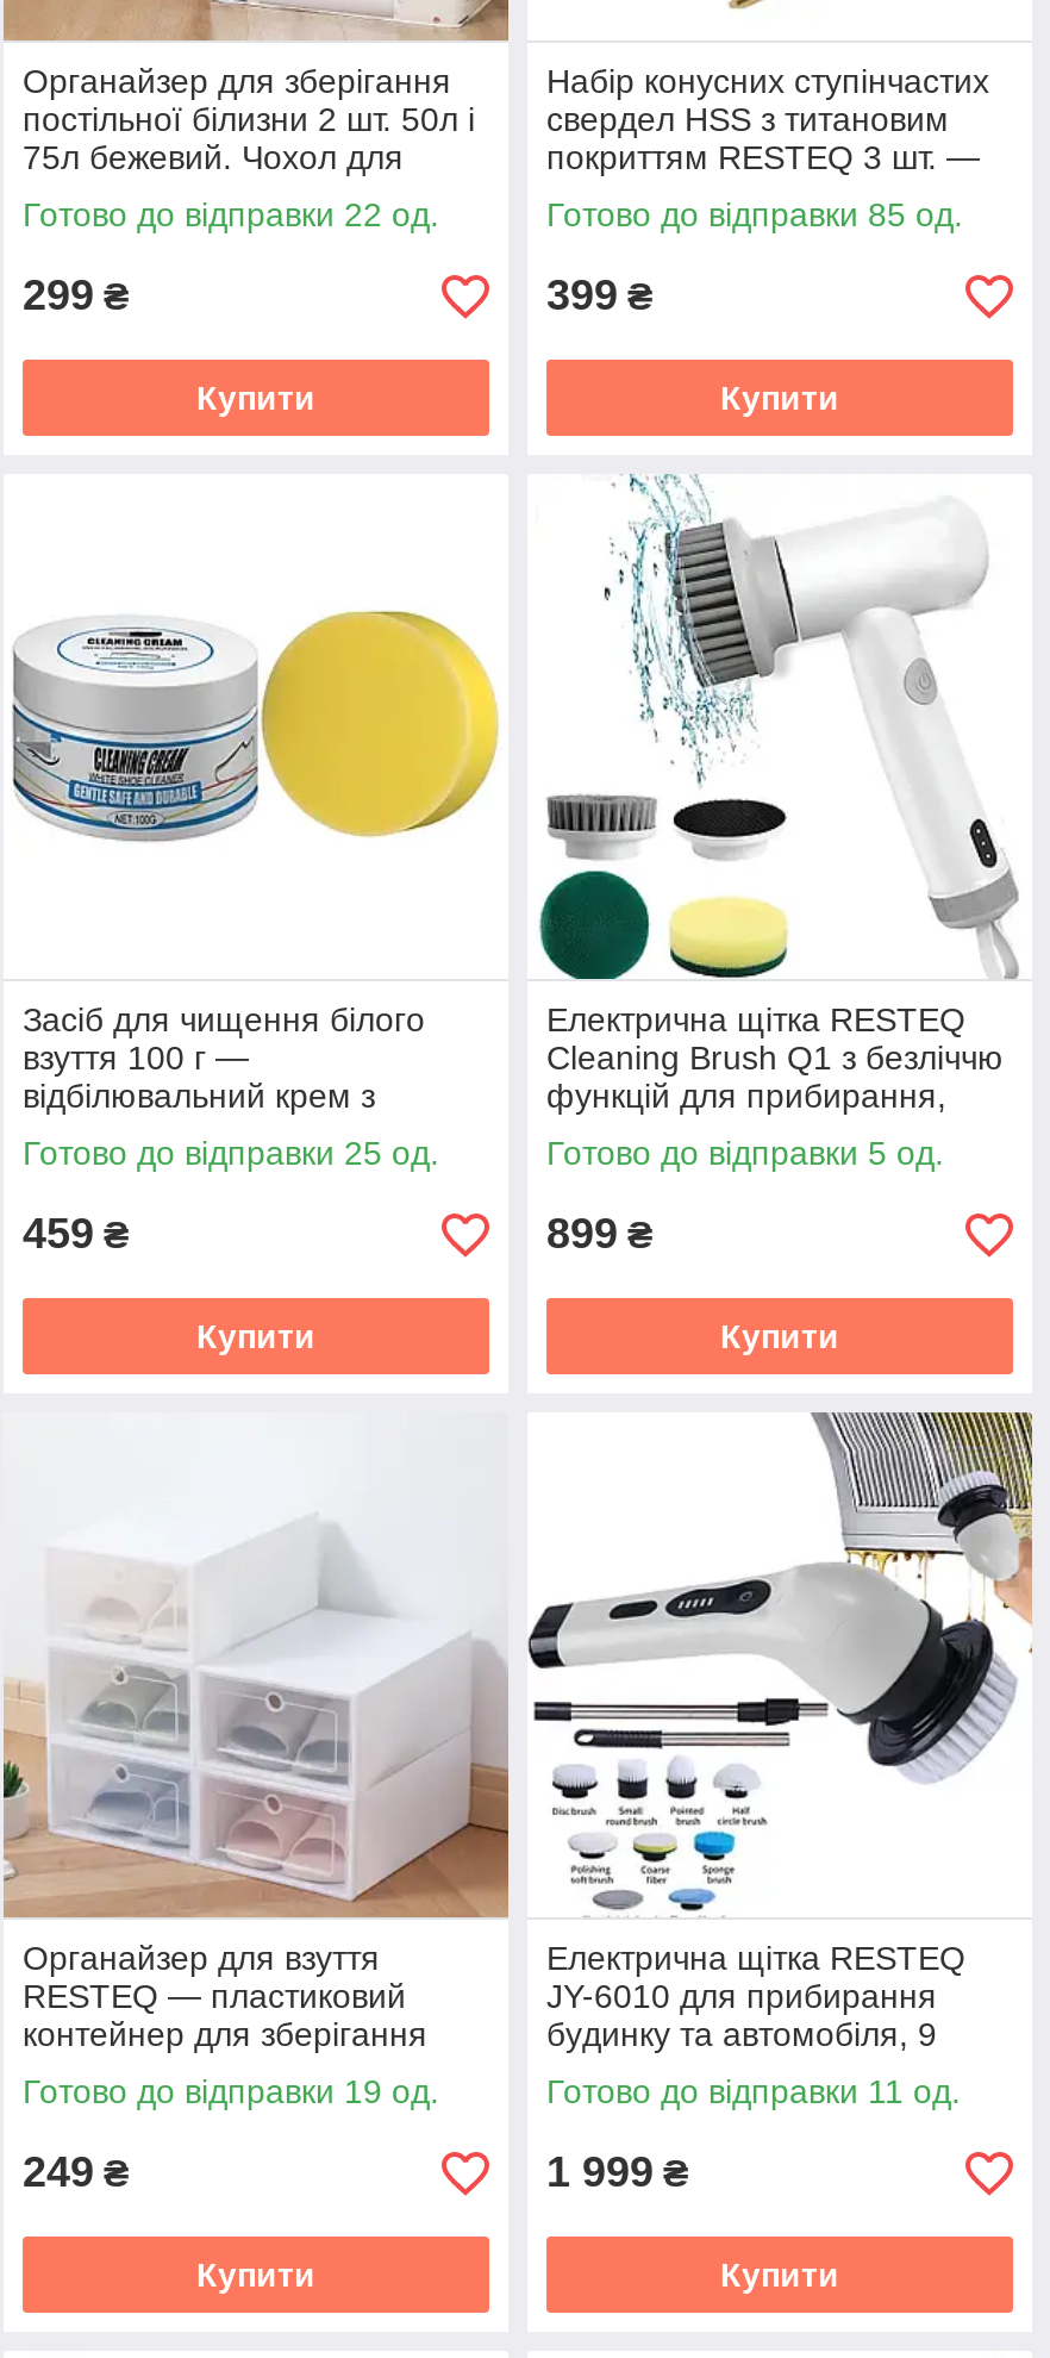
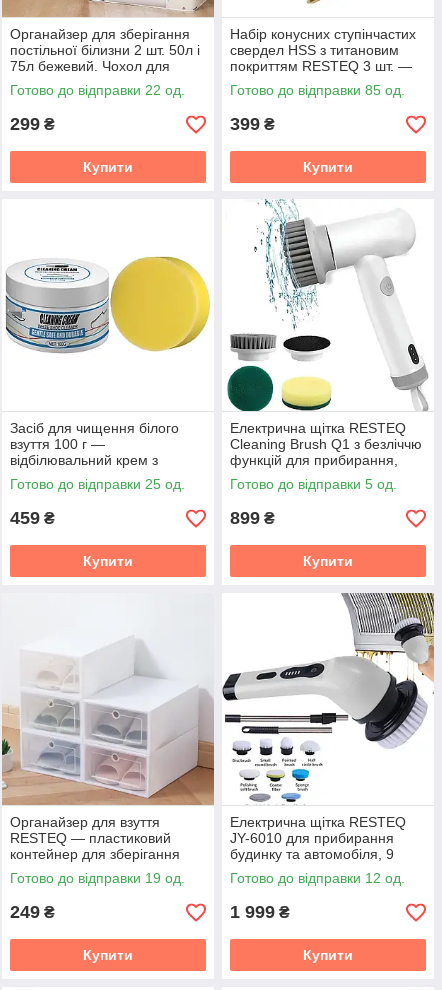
- Готово до відправки 11 од.
+ Готово до відправки 12 од.
